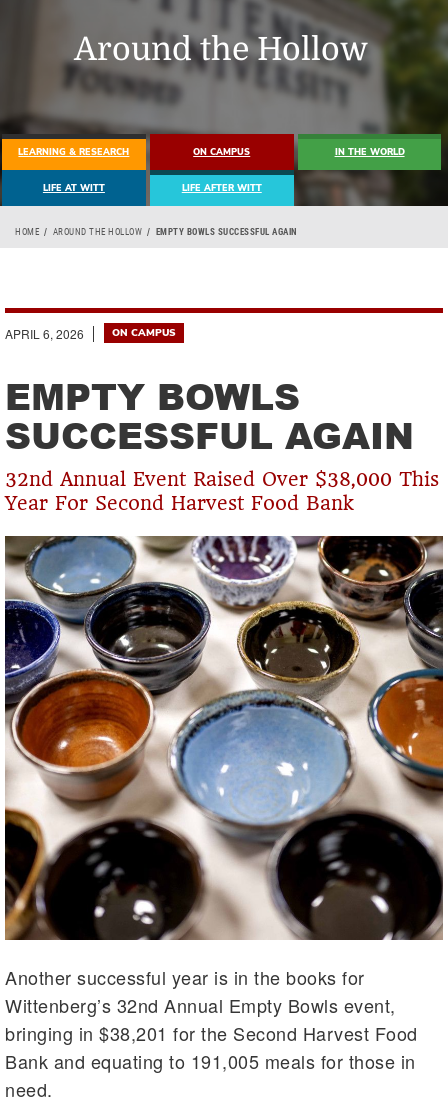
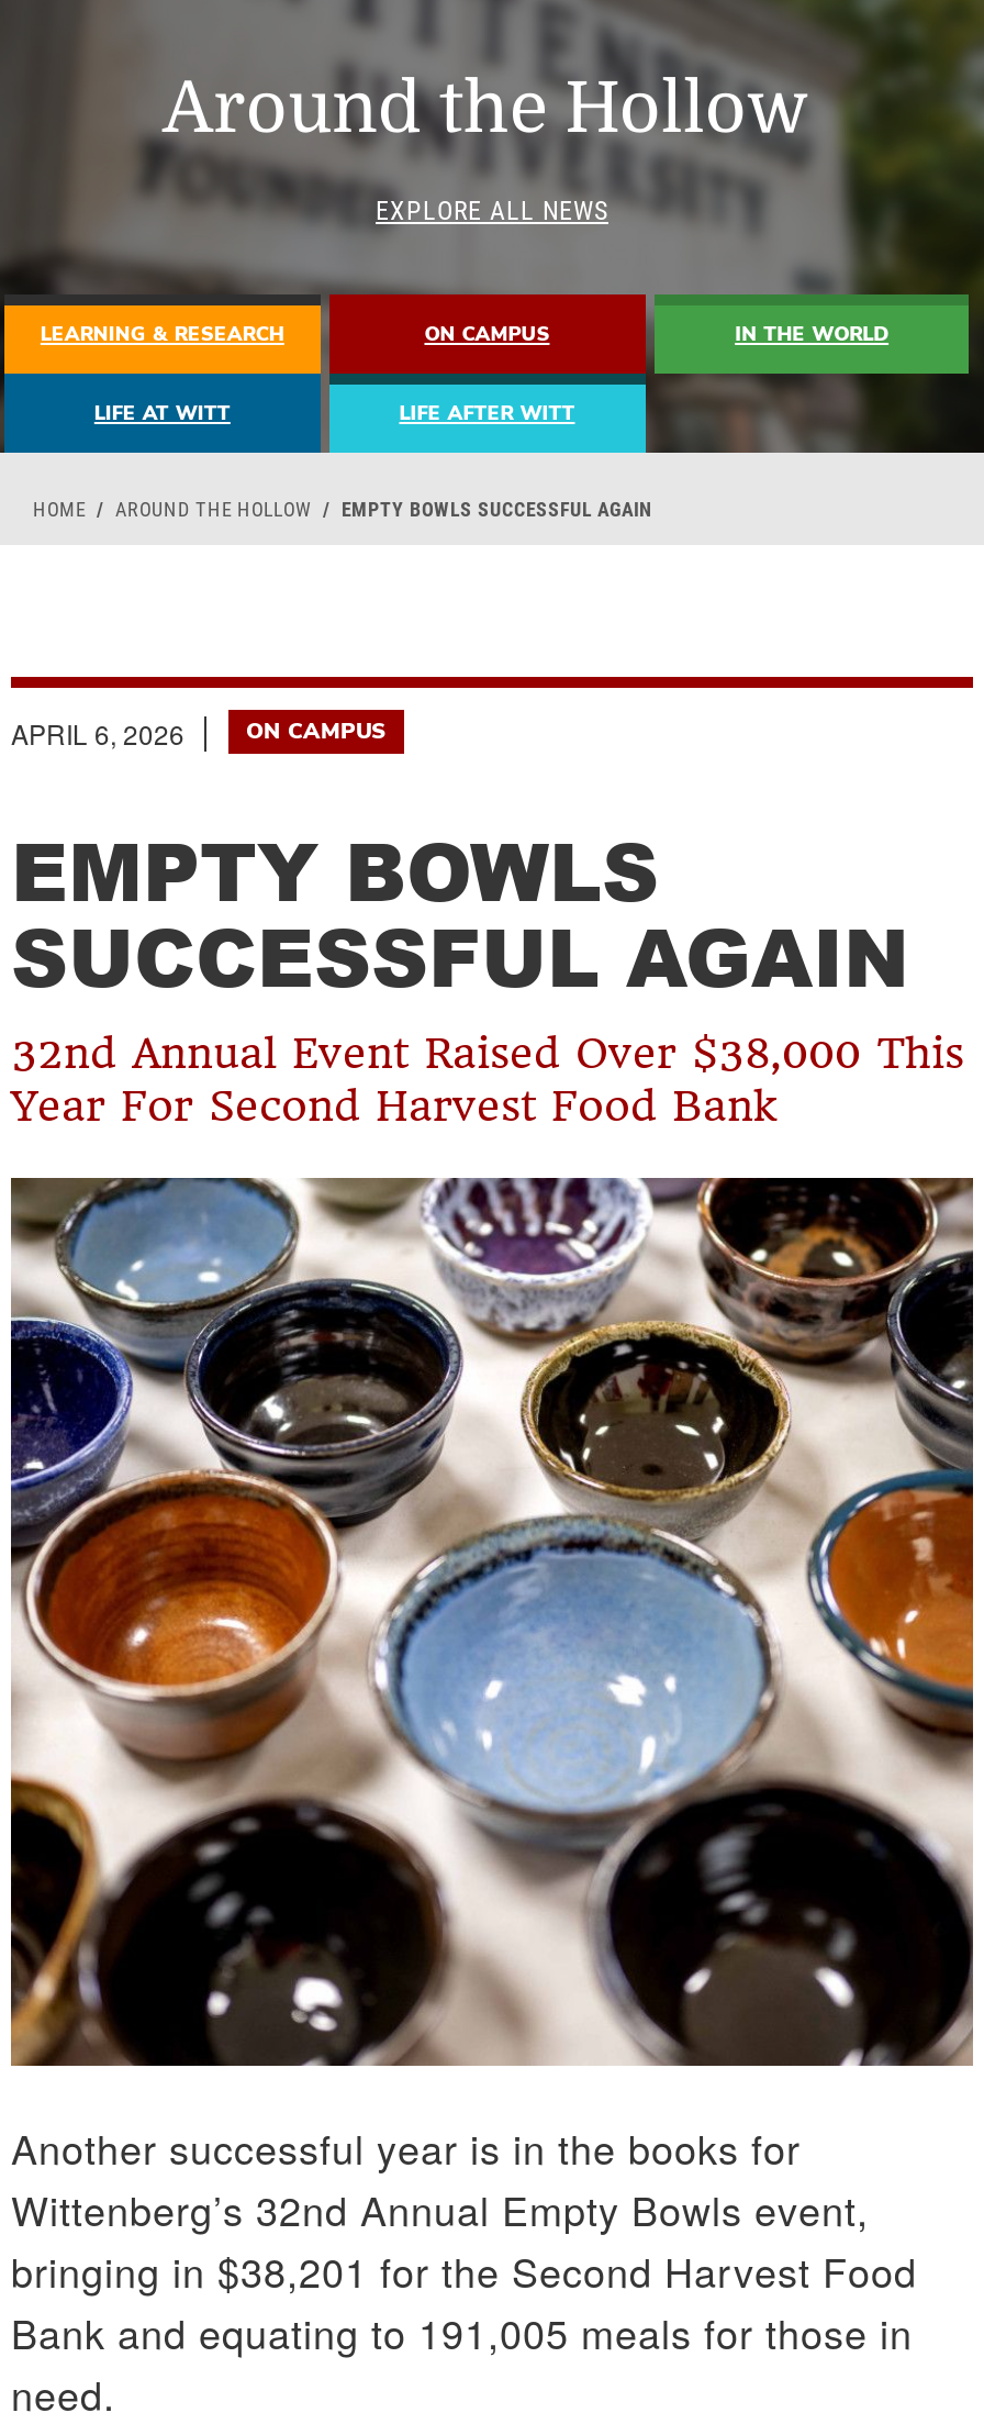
+ EXPLORE ALL NEWS
